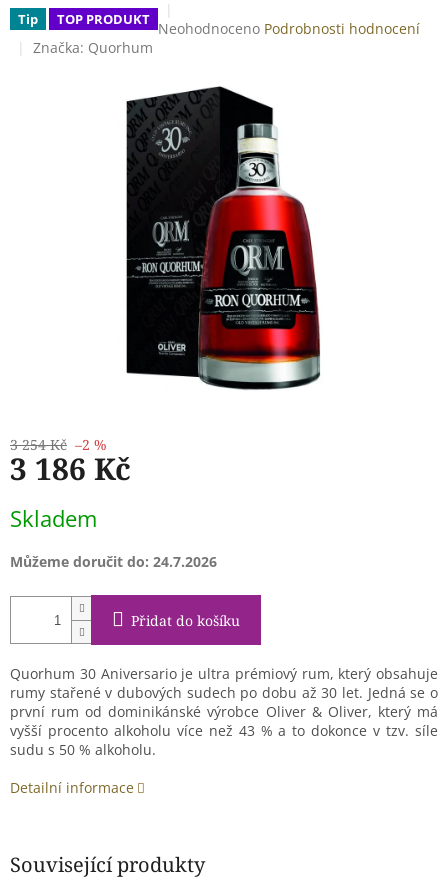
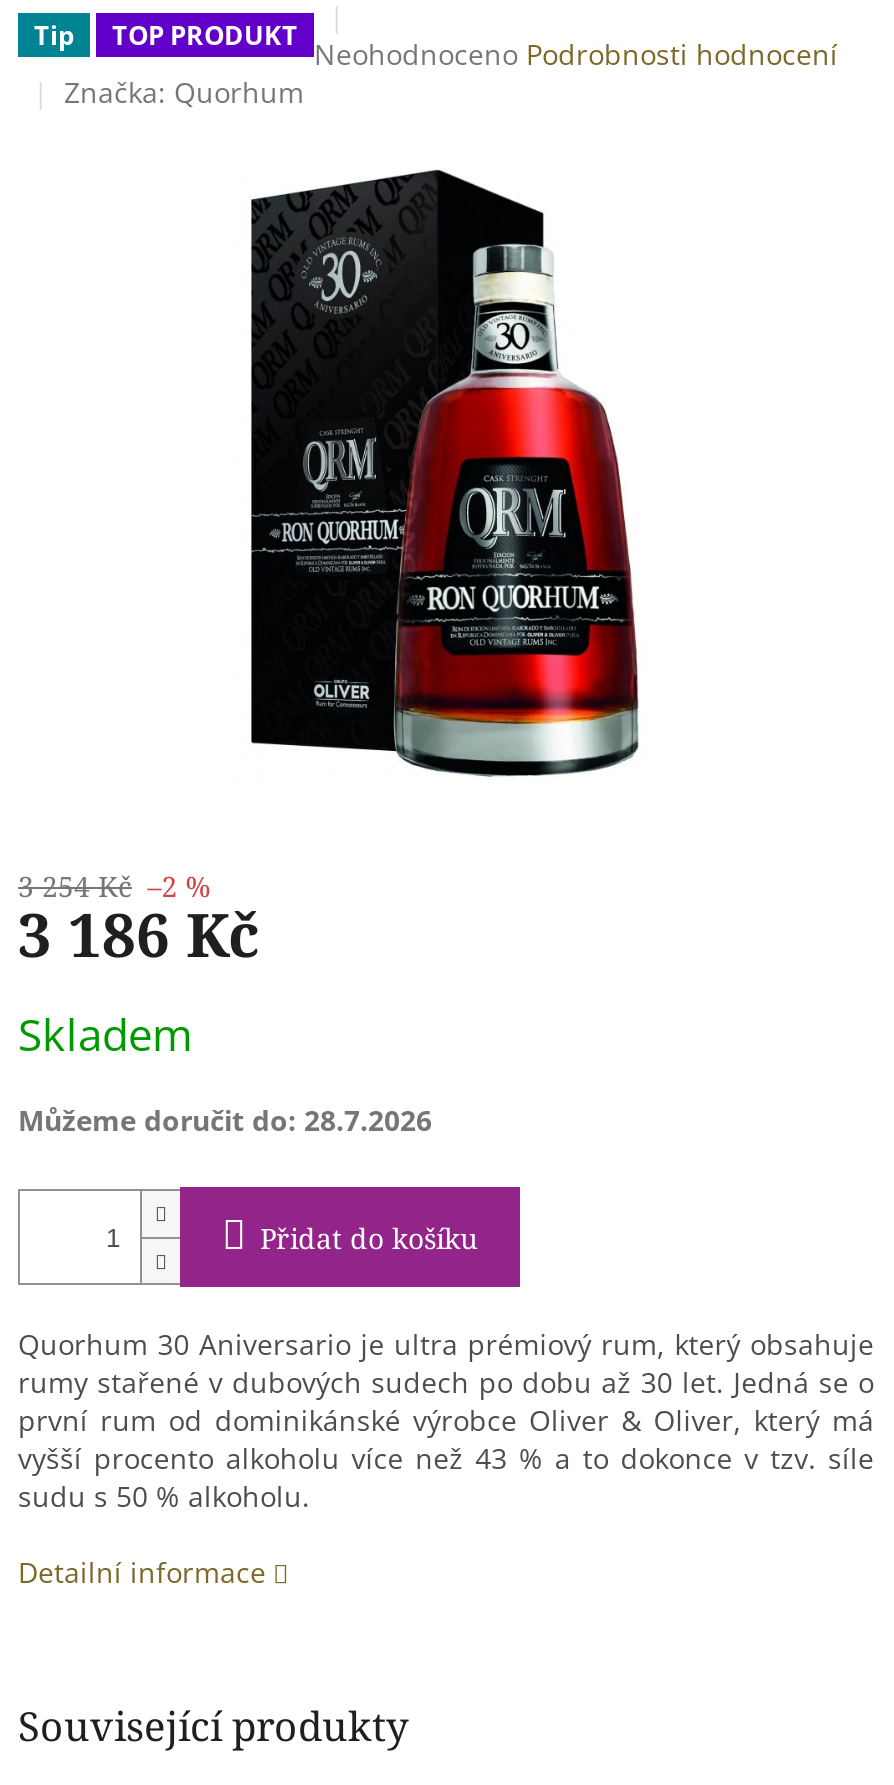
- Můžeme doručit do: 24.7.2026
+ Můžeme doručit do: 28.7.2026
